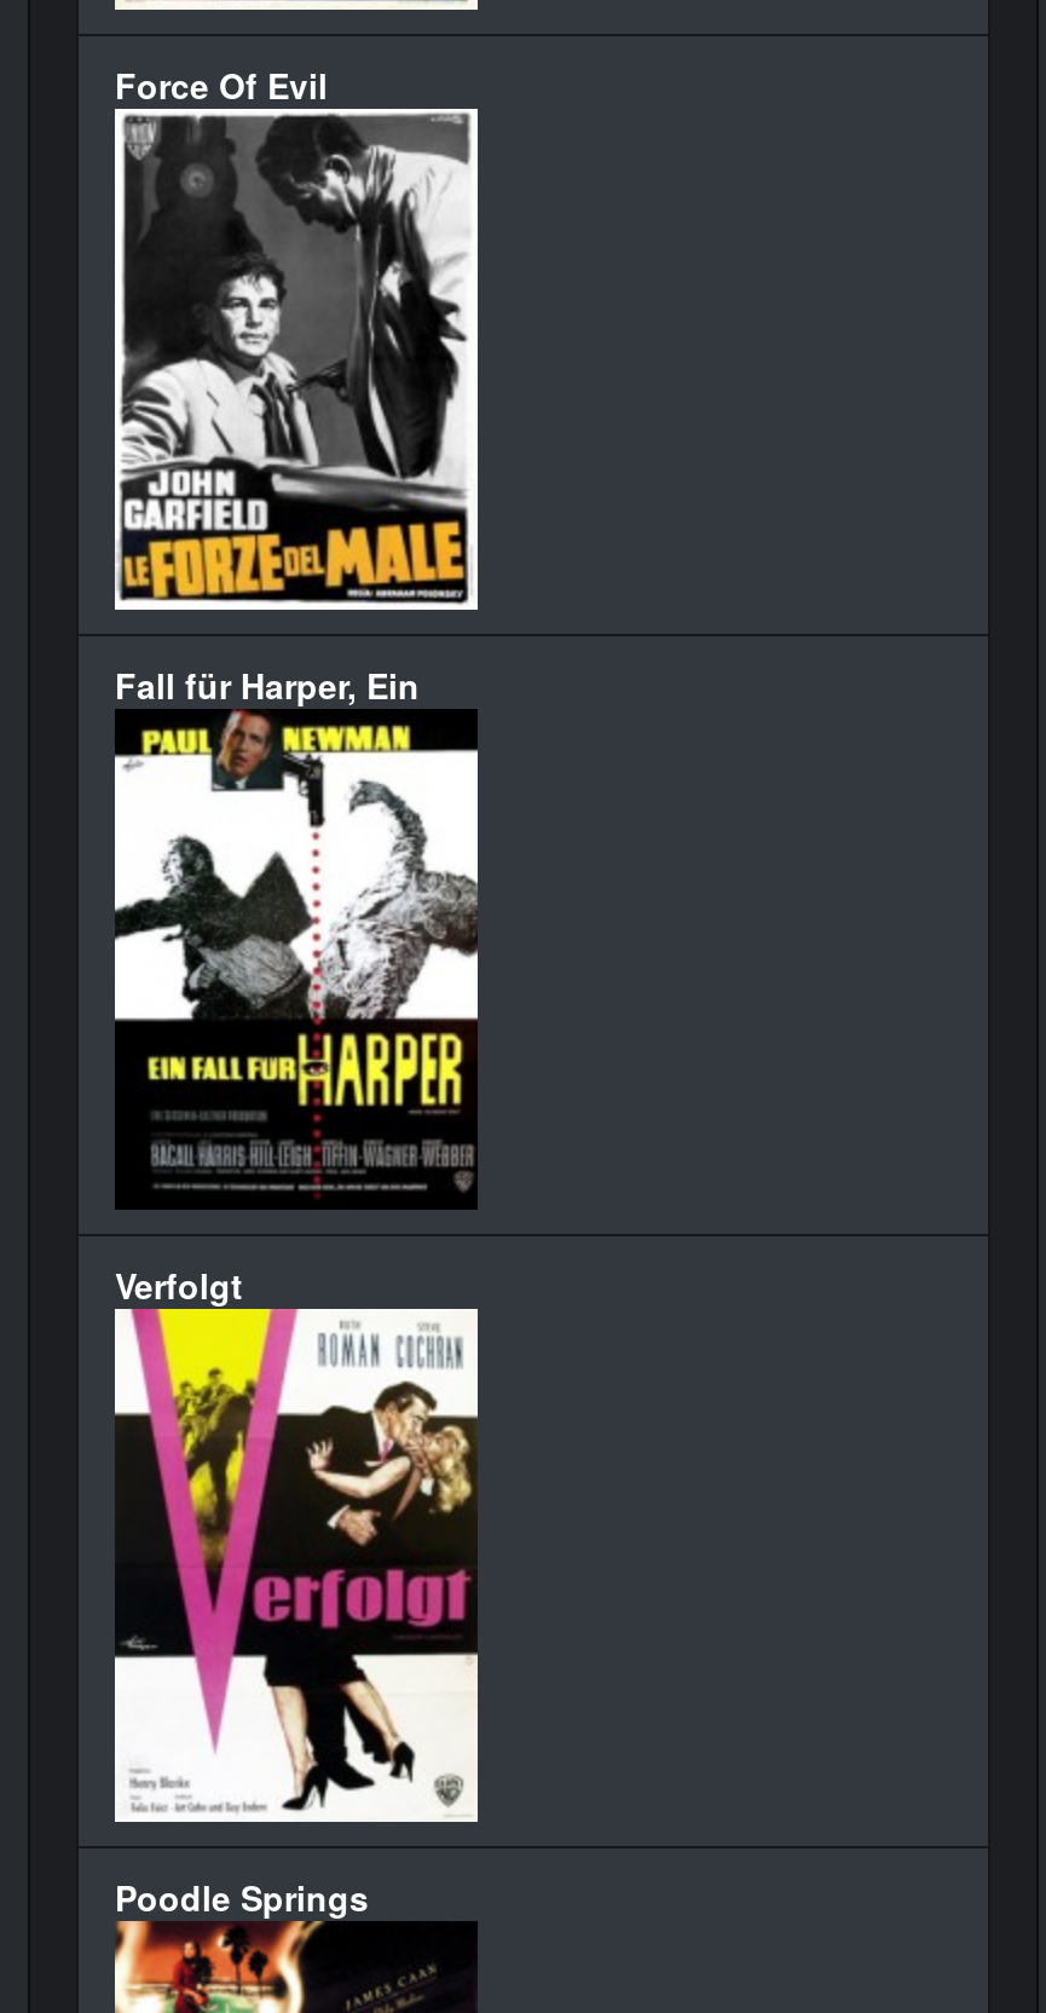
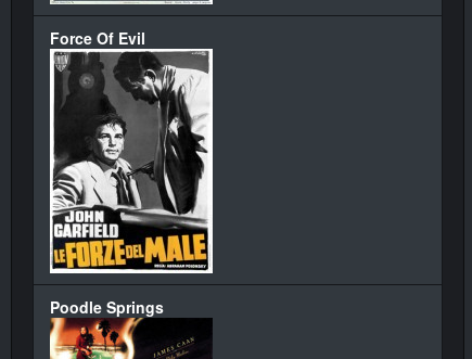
- Fall für Harper, Ein

- [image]
- Verfolgt

- [image]
